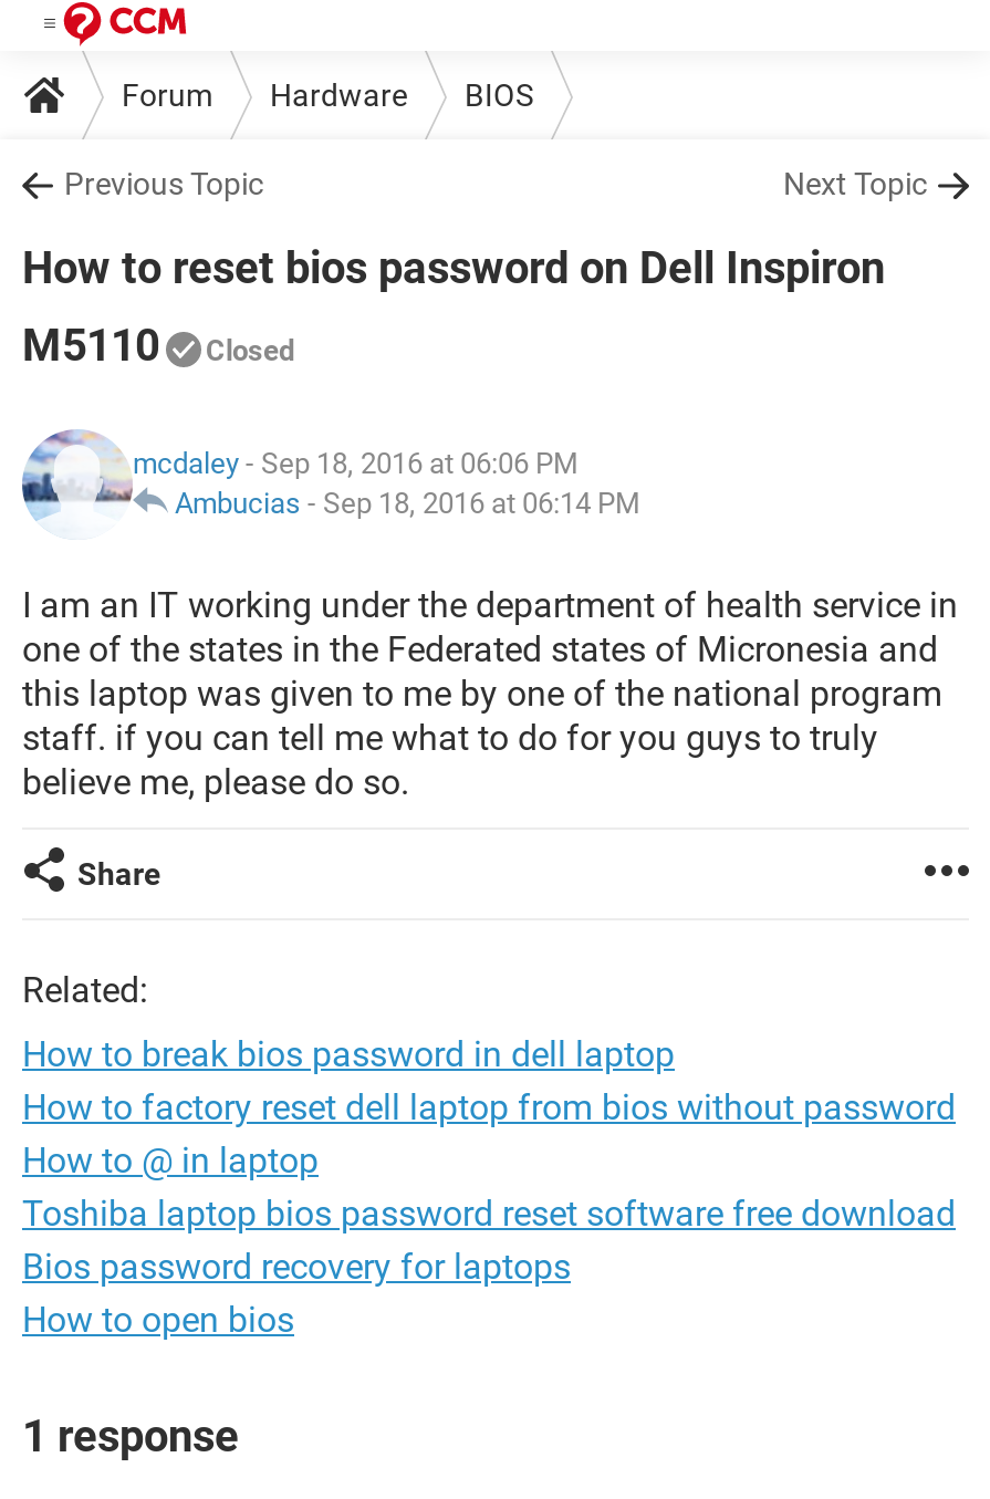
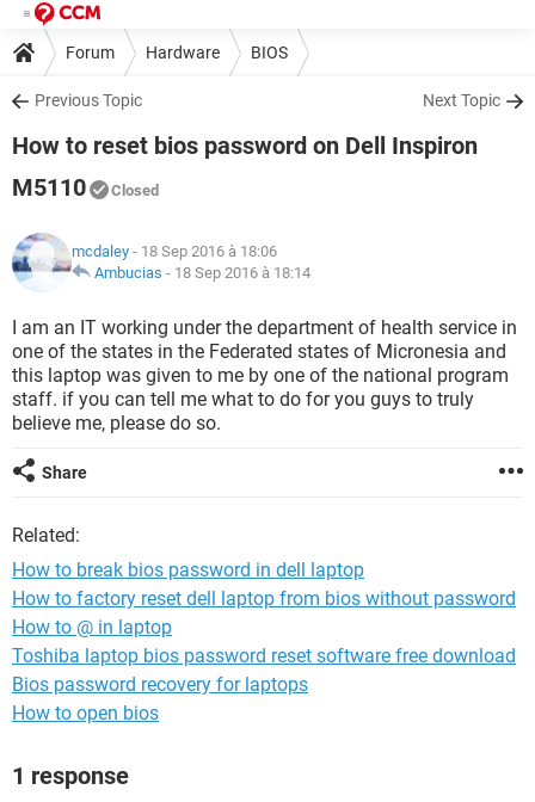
- mcdaley - Sep 18, 2016 at 06:06 PM
- Ambucias - Sep 18, 2016 at 06:14 PM
+ mcdaley - 18 Sep 2016 à 18:06
+ Ambucias - 18 Sep 2016 à 18:14
